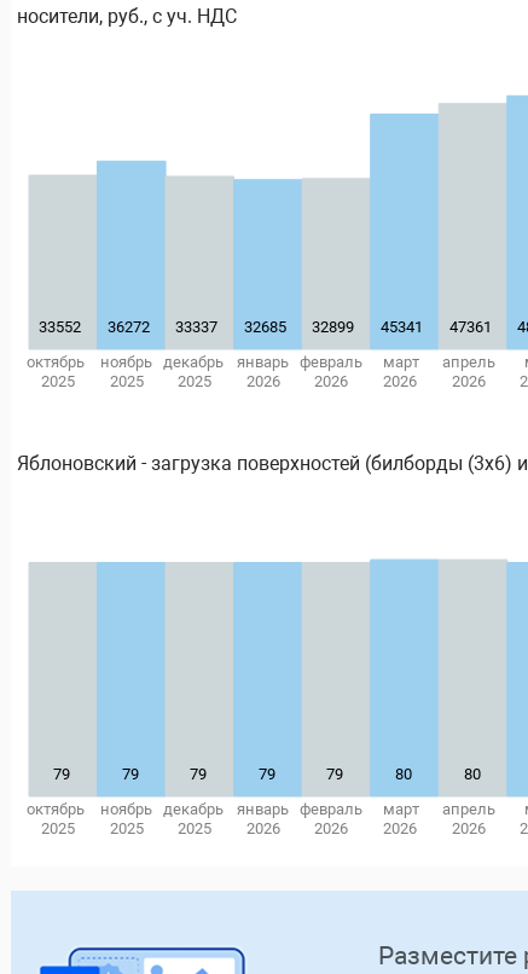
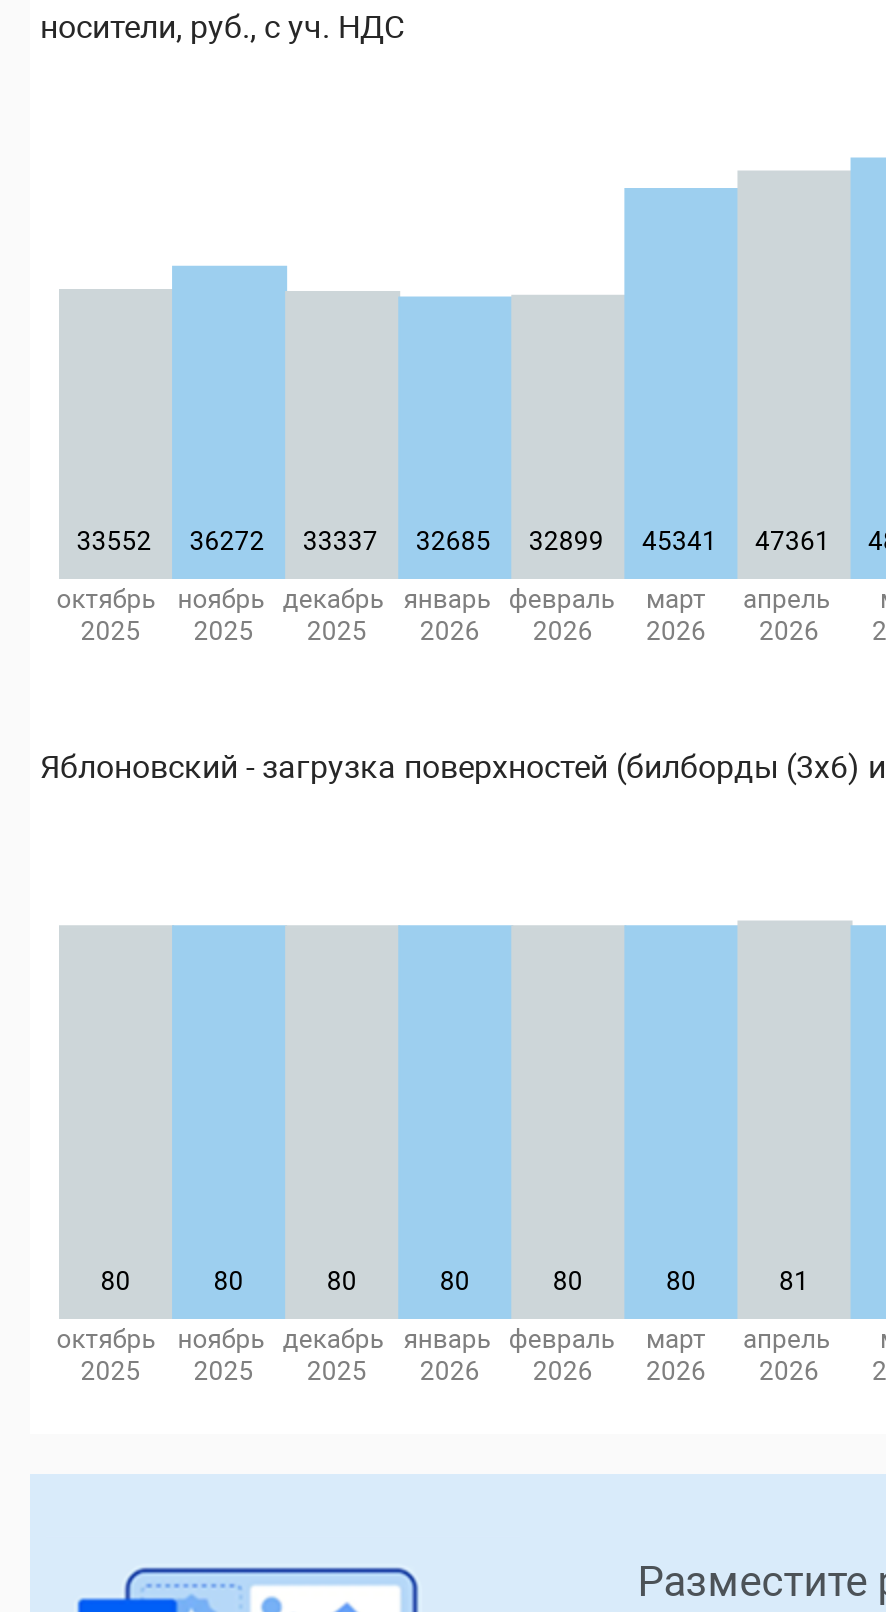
- 79
+ 80

- 79
+ 80

- 79
+ 80

- 79
+ 80

- 79
+ 80

- 80
+ 81
